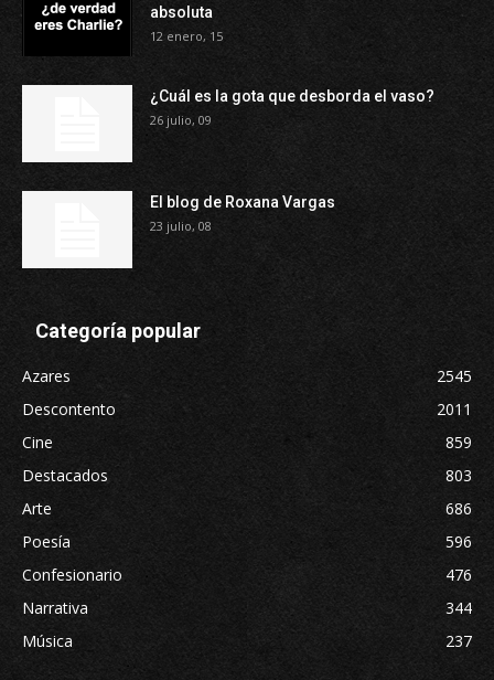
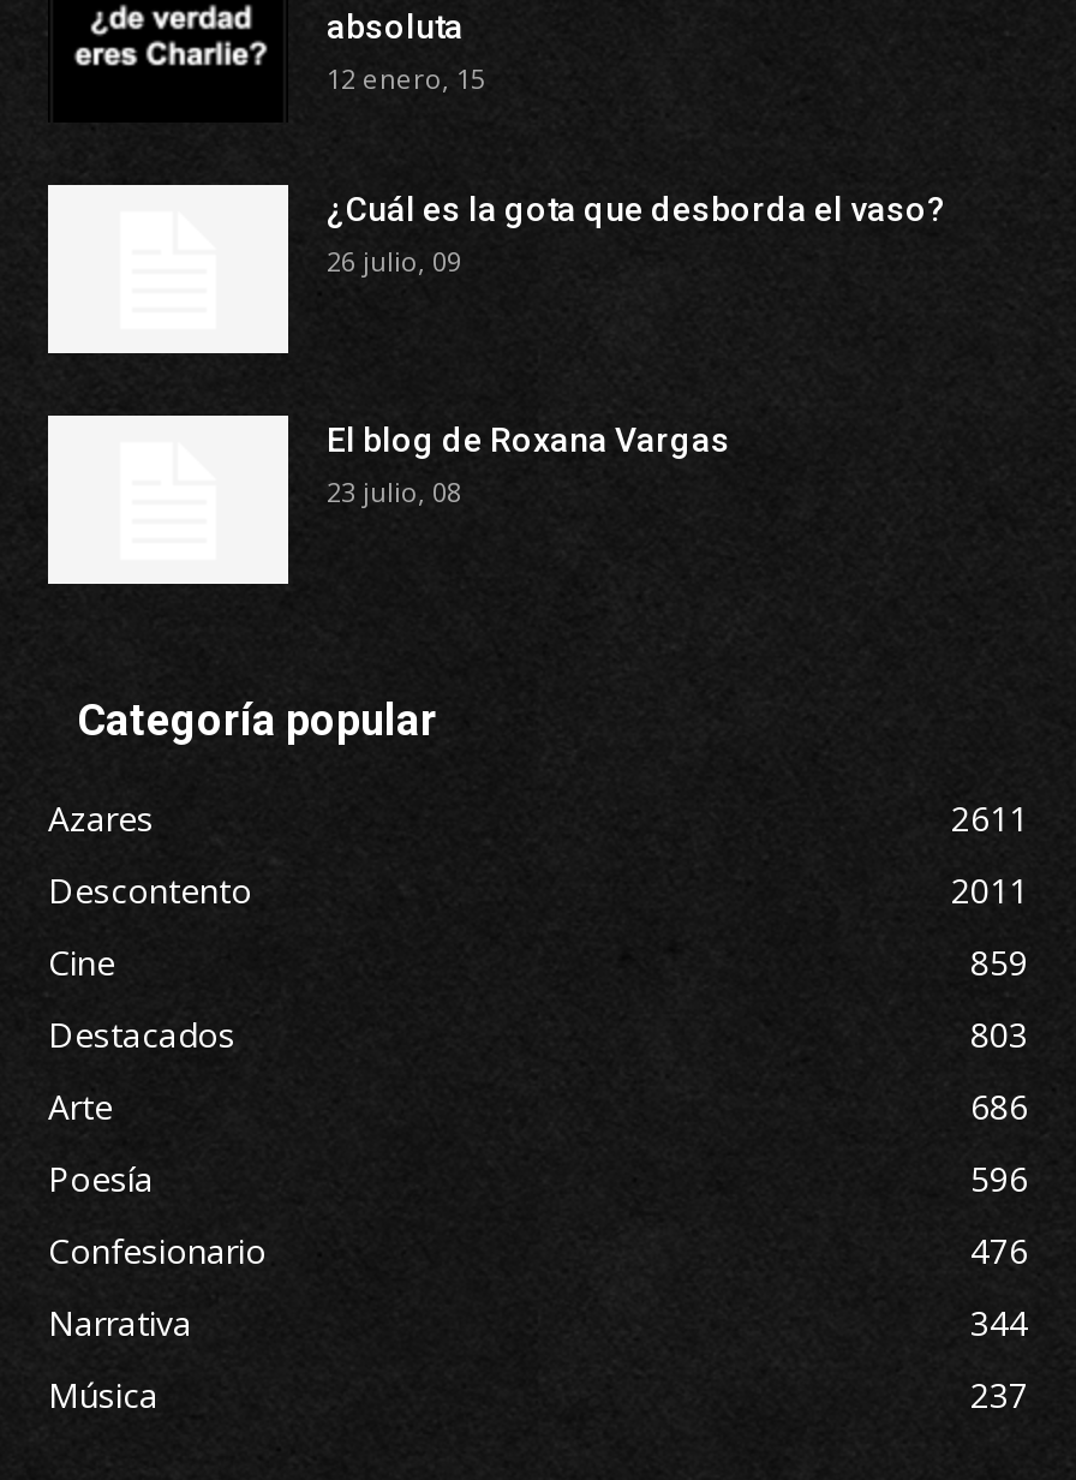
- 2545
+ 2611
